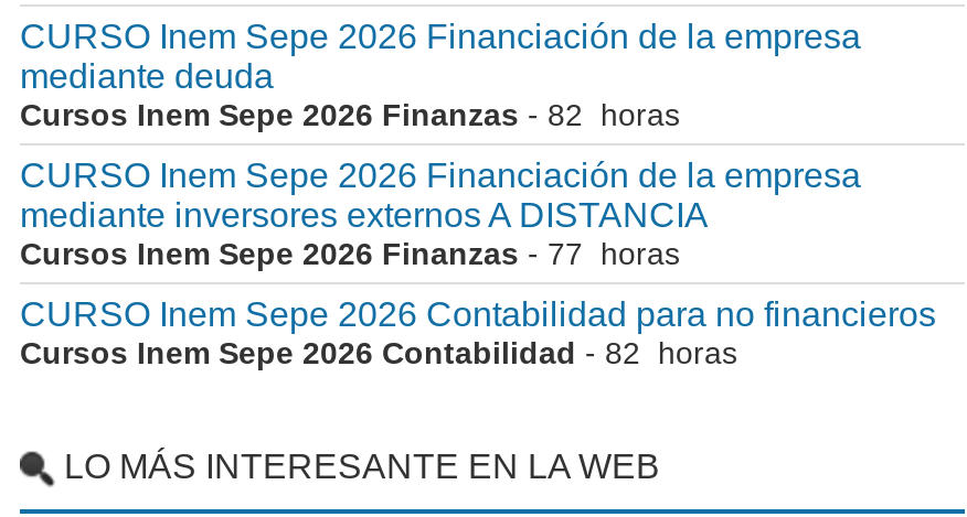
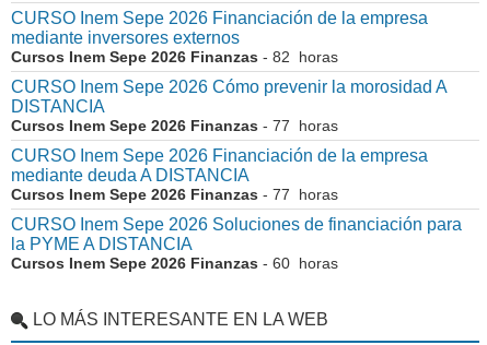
- mediante deuda
+ mediante inversores externos

- CURSO Inem Sepe 2026 Financiación de la empresa
- mediante inversores externos A DISTANCIA
+ CURSO Inem Sepe 2026 Cómo prevenir la morosidad A
+ DISTANCIA

- CURSO Inem Sepe 2026 Contabilidad para no financieros
- Cursos Inem Sepe 2026 Contabilidad - 82 horas
+ CURSO Inem Sepe 2026 Financiación de la empresa
+ mediante deuda A DISTANCIA
+ Cursos Inem Sepe 2026 Finanzas - 77 horas
+ CURSO Inem Sepe 2026 Soluciones de financiación para
+ la PYME A DISTANCIA
+ Cursos Inem Sepe 2026 Finanzas - 60 horas
